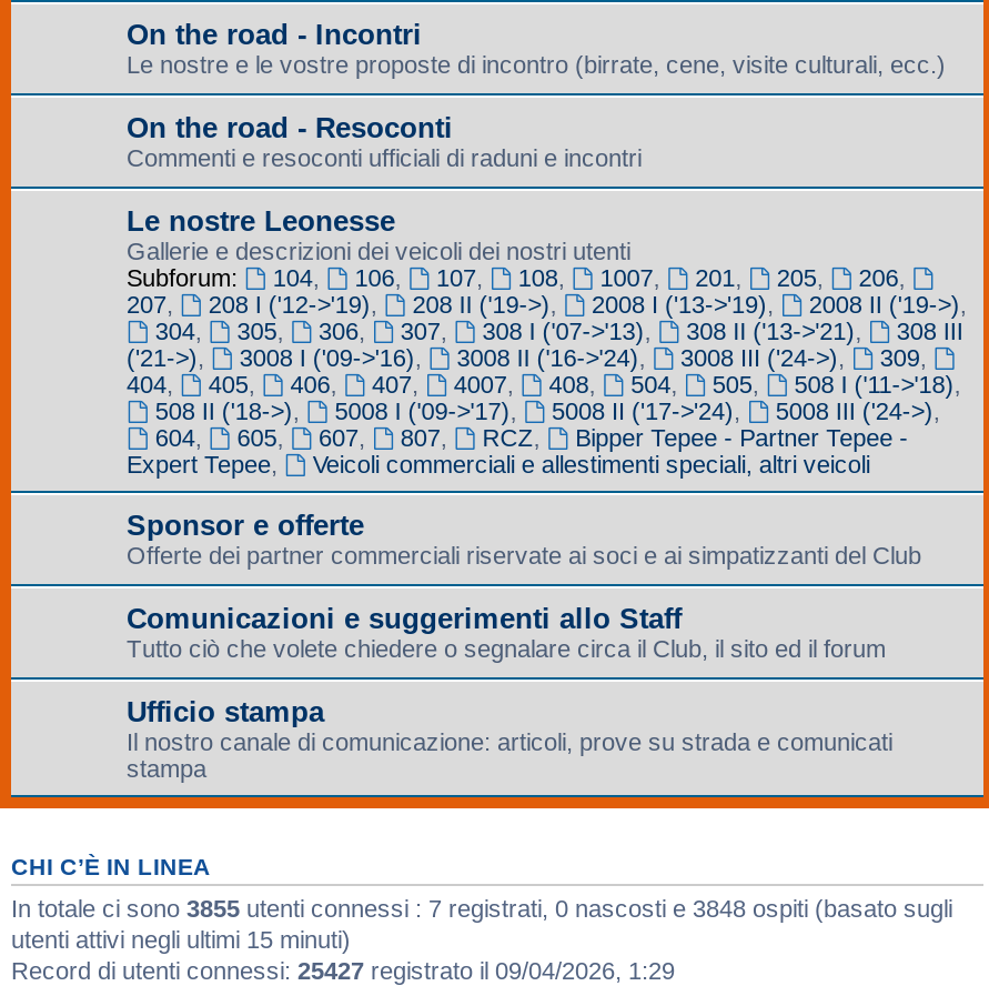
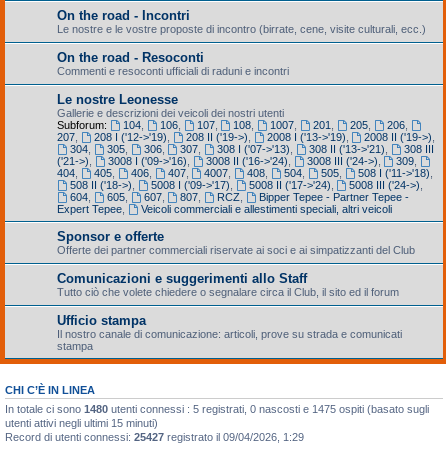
- In totale ci sono 3855 utenti connessi : 7 registrati, 0 nascosti e 3848 ospiti (basato sugli
+ In totale ci sono 1480 utenti connessi : 5 registrati, 0 nascosti e 1475 ospiti (basato sugli
